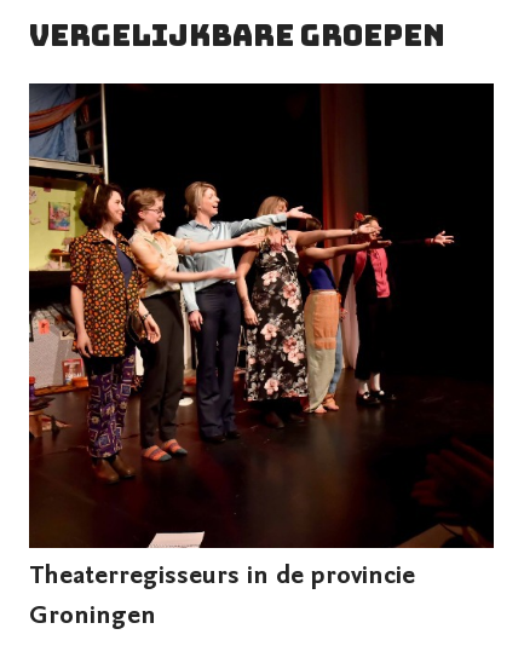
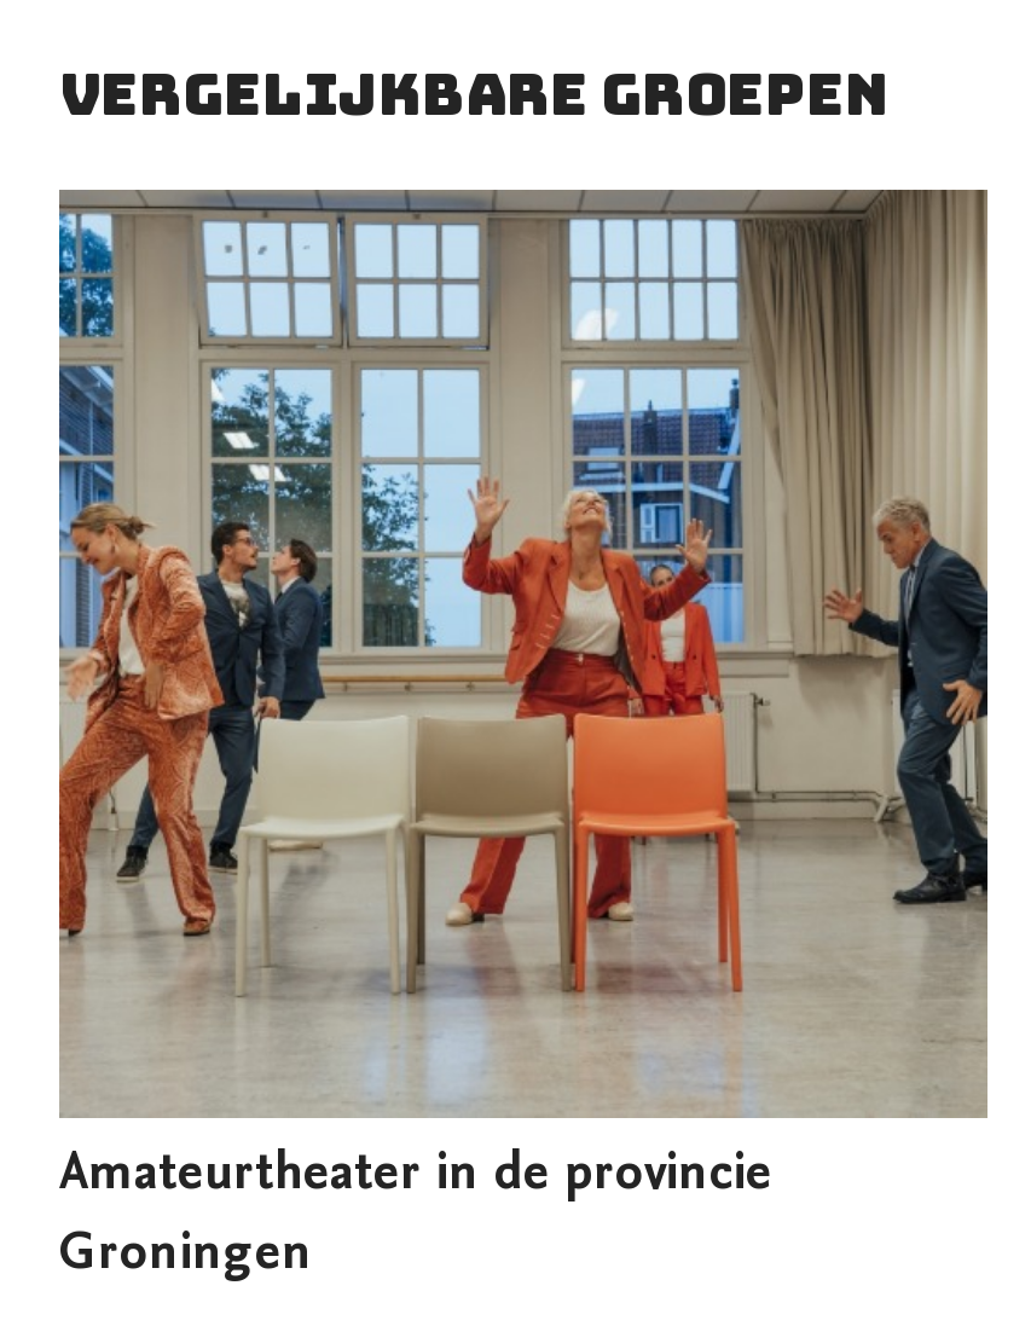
- [image]
- Theaterregisseurs in de provincie
+ [image]
+ Amateurtheater in de provincie
